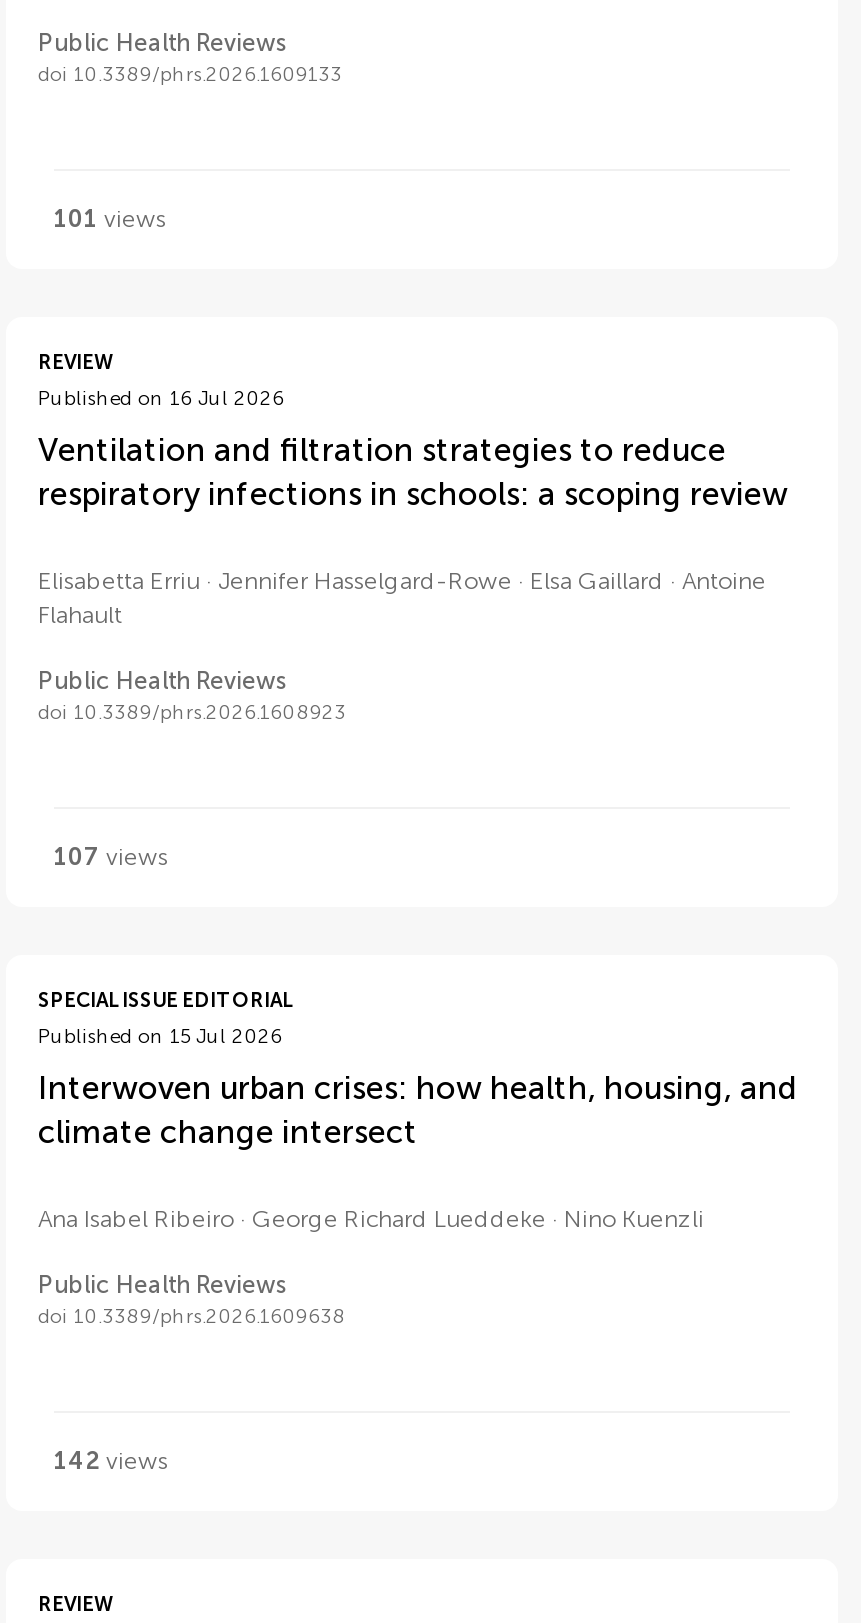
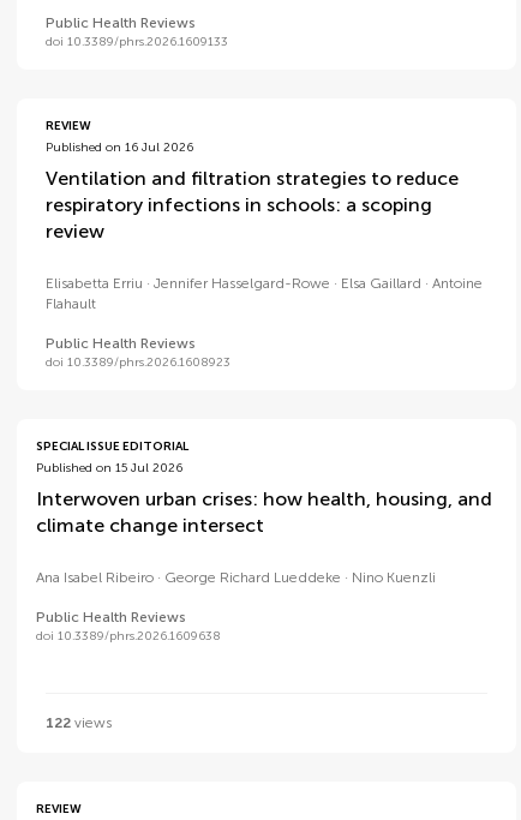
- 101 views

- 107 views

- 142 views
+ 122 views
